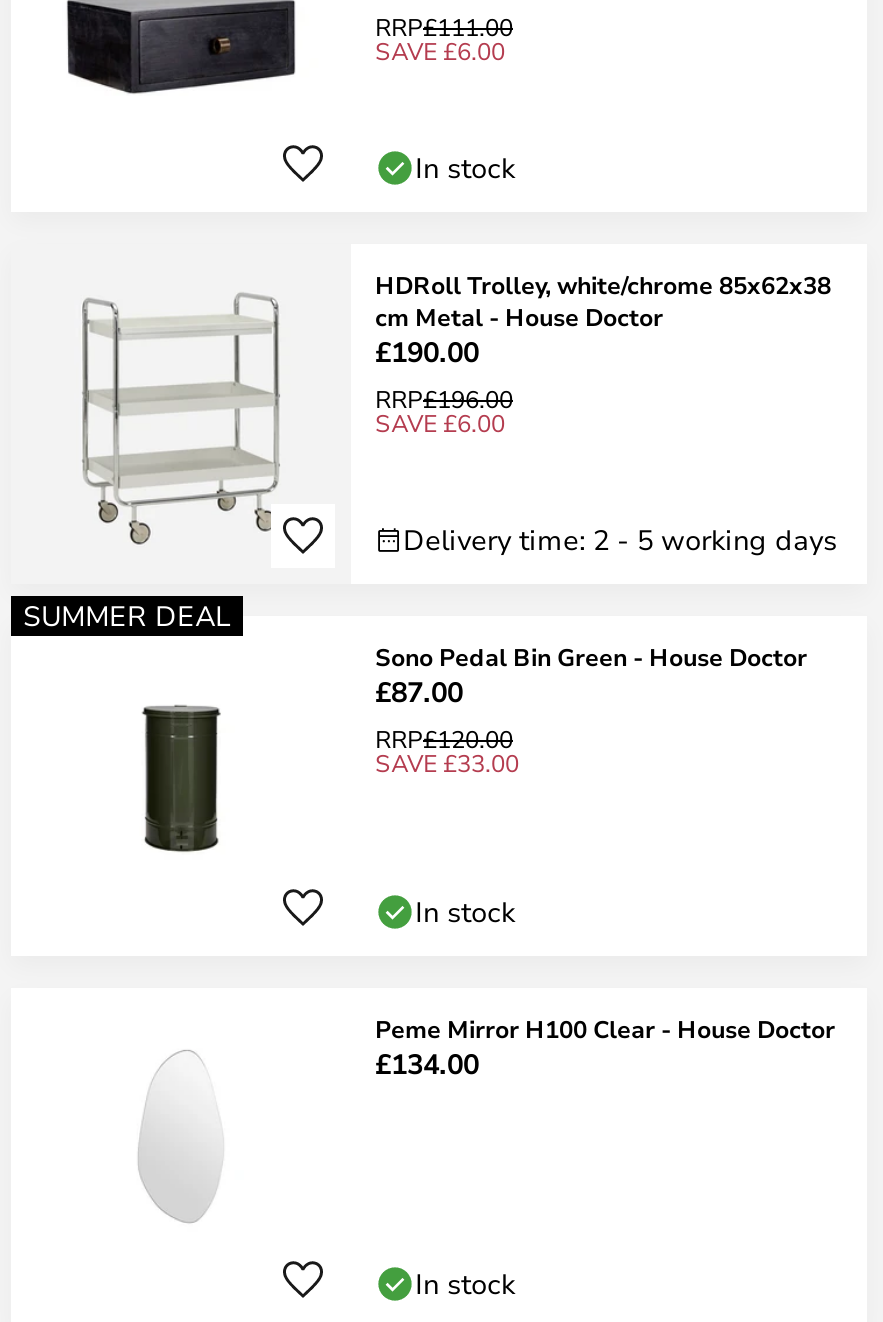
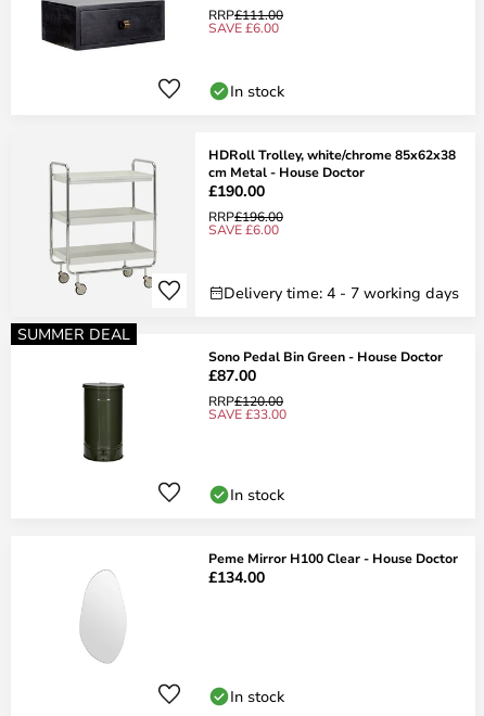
- Delivery time: 2 - 5 working days
+ Delivery time: 4 - 7 working days
